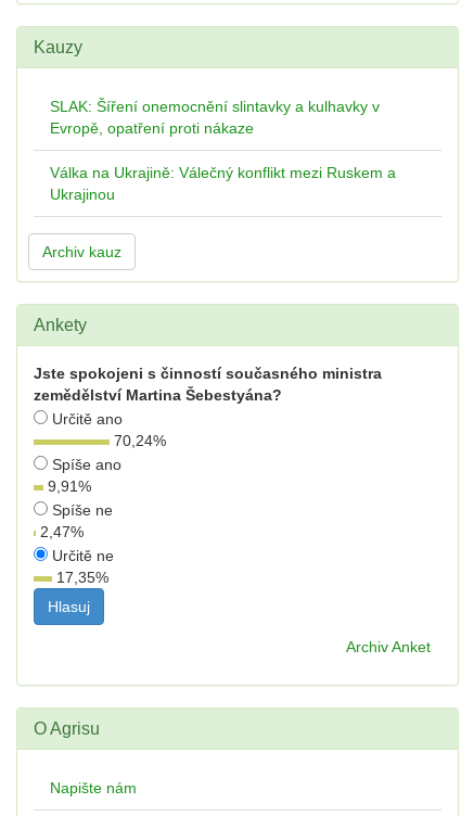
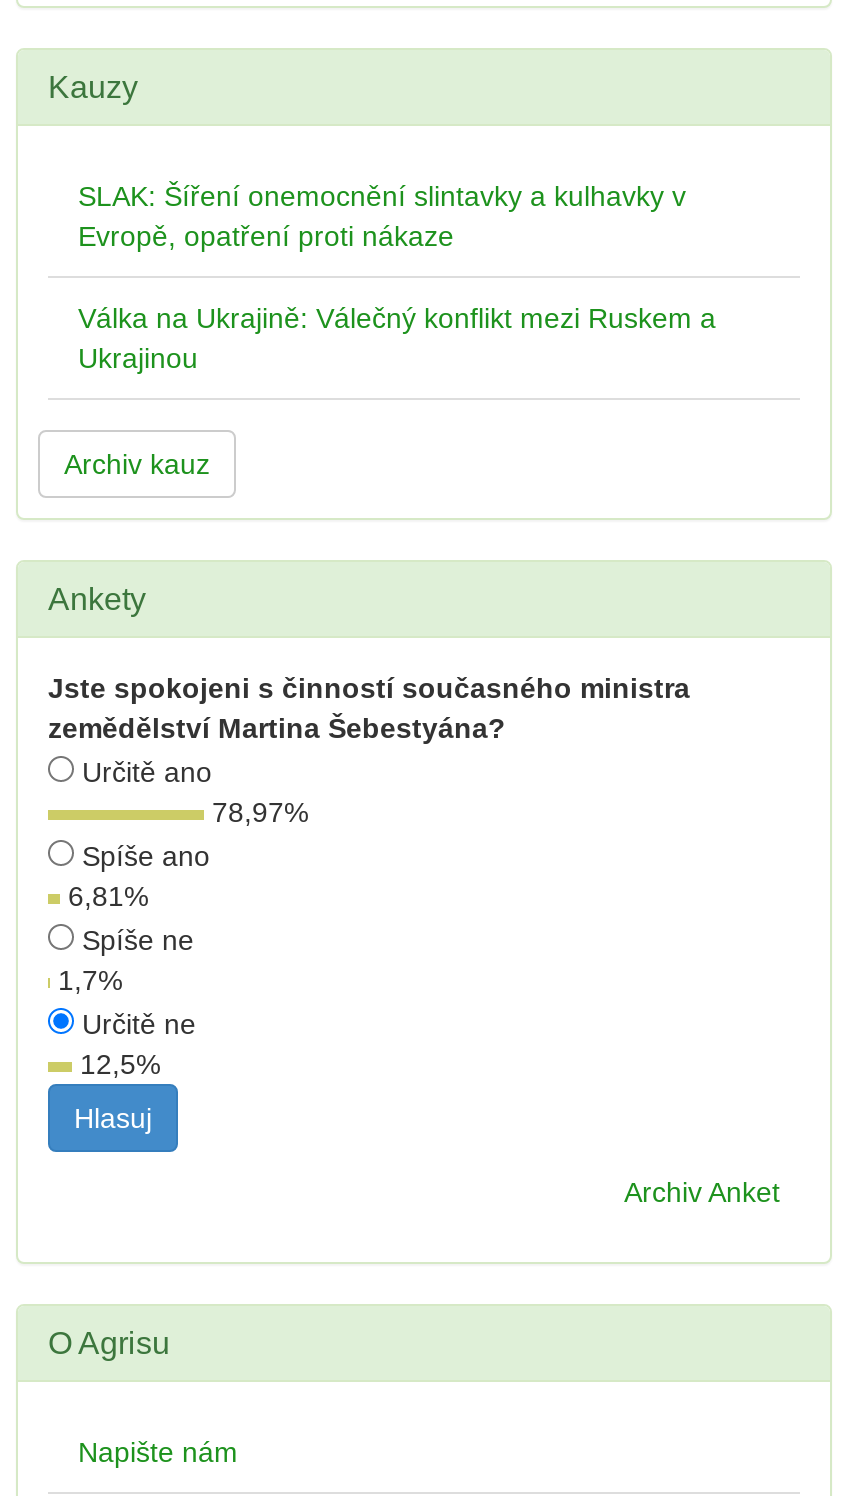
- 70,24%
+ 78,97%

- 9,91%
+ 6,81%

- 2,47%
+ 1,7%

- 17,35%
+ 12,5%
